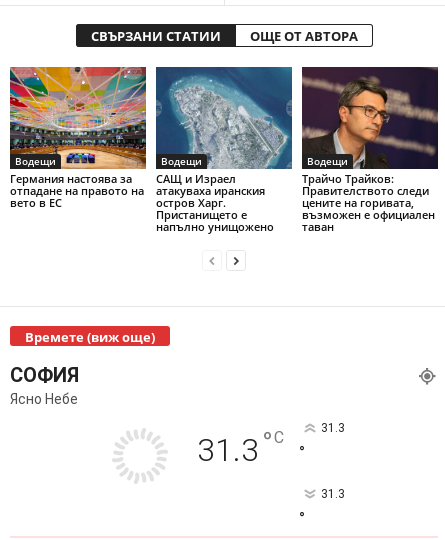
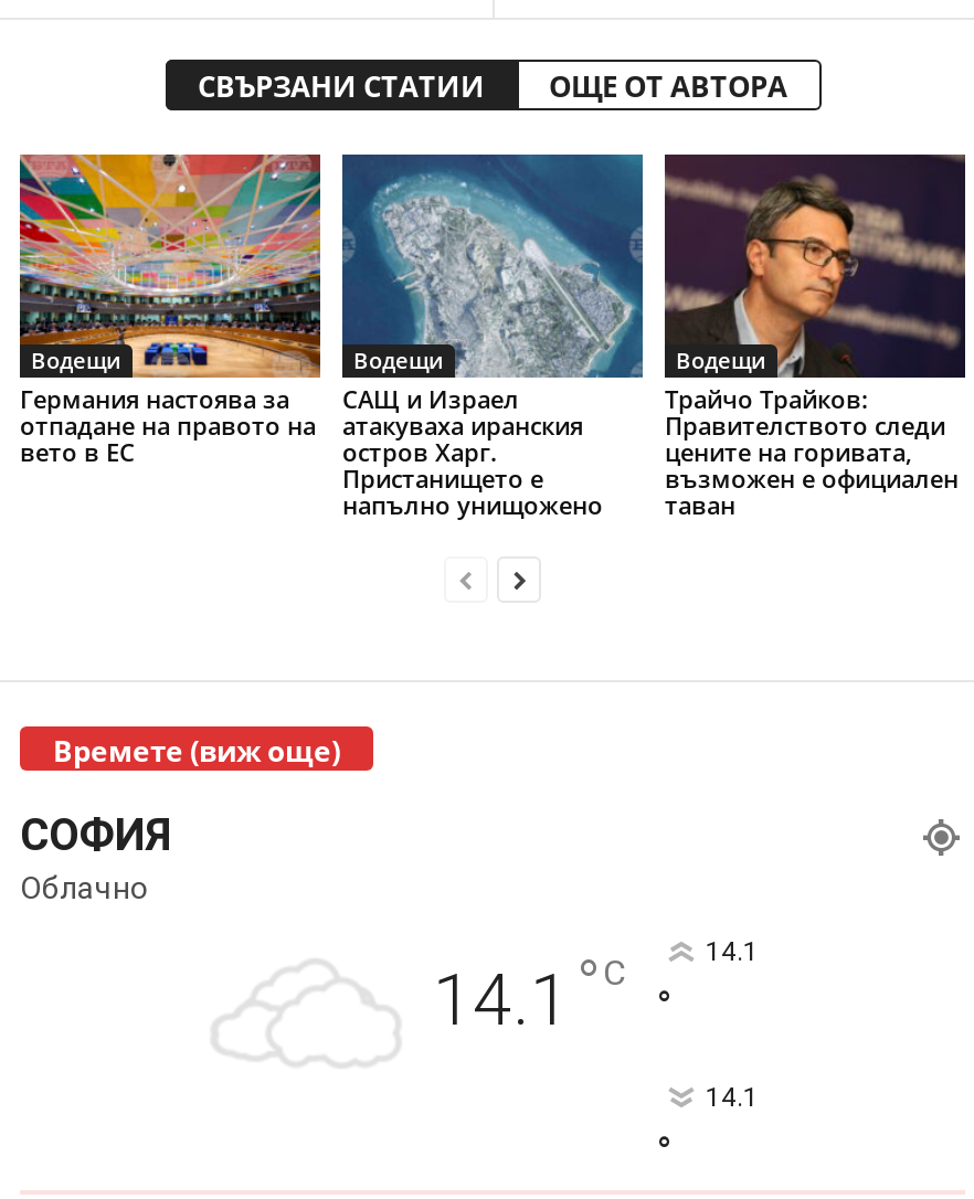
- Ясно Небе
- 31.3 ° C
- 31.3
+ Облачно
+ 14.1 ° C
+ 14.1

- 31.3
+ 14.1
